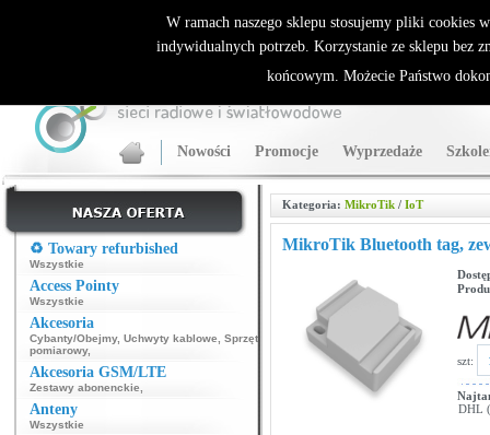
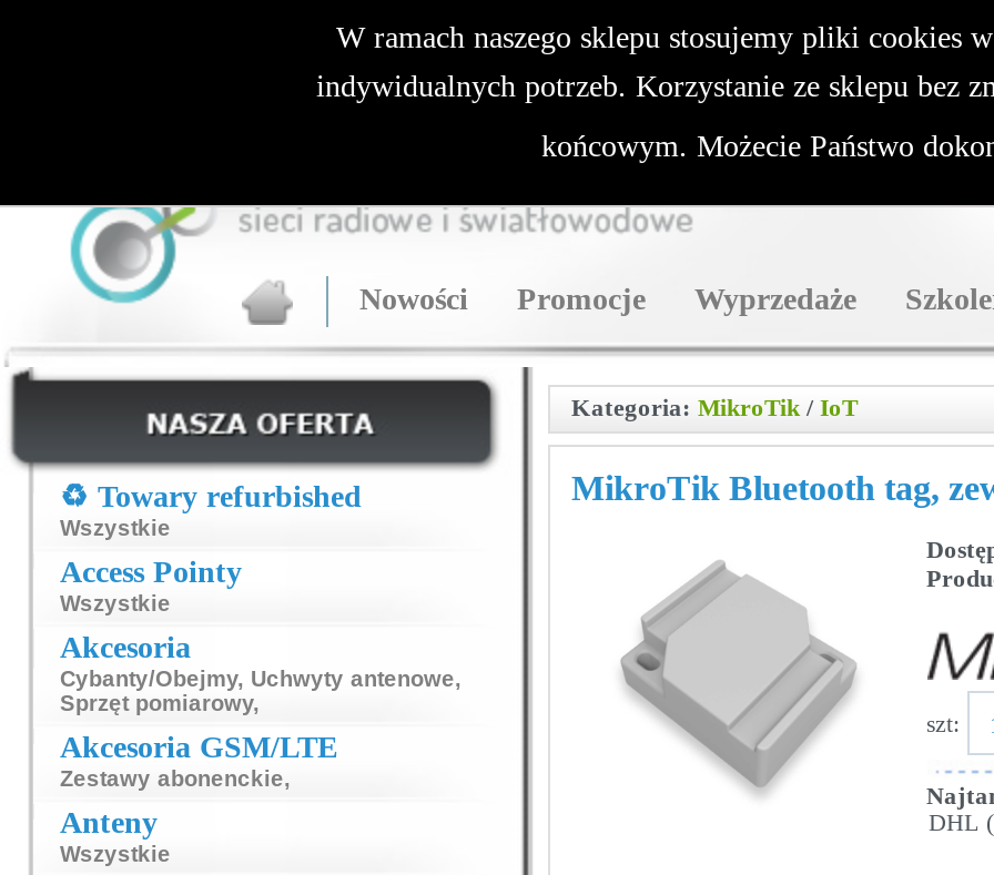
- Cybanty/Obejmy, Uchwyty kablowe, Sprzęt
- pomiarowy,
+ Cybanty/Obejmy, Uchwyty antenowe,
+ Sprzęt pomiarowy,
